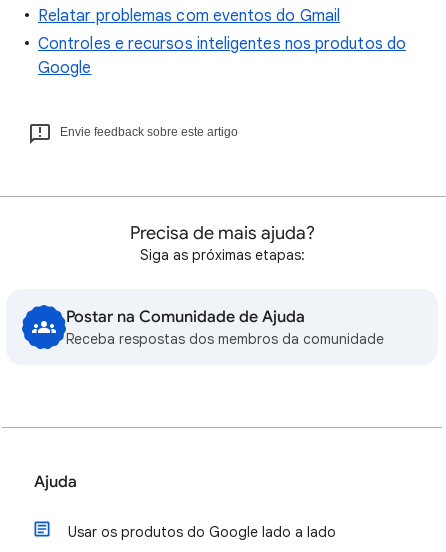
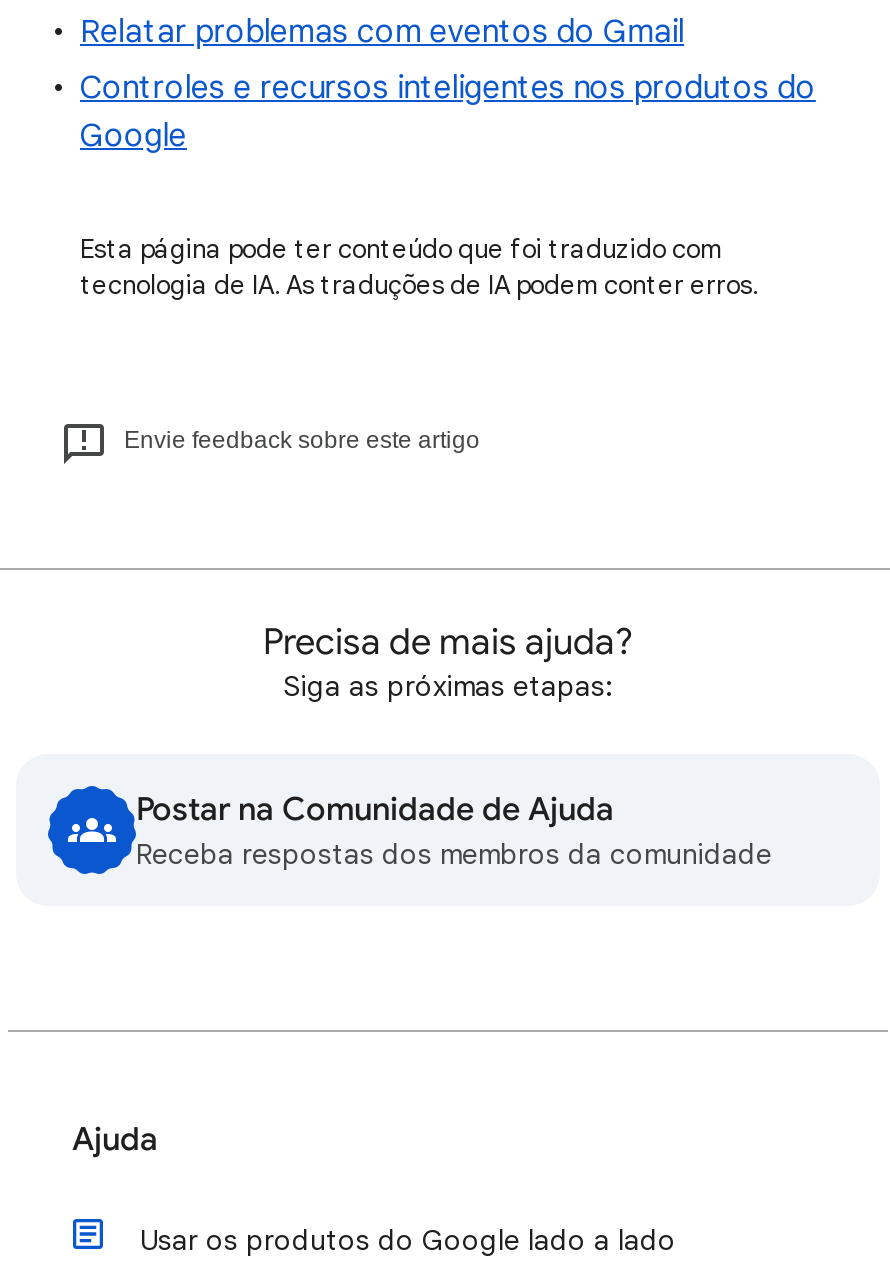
+ Esta página pode ter conteúdo que foi traduzido com
+ tecnologia de IA. As traduções de IA podem conter erros.
